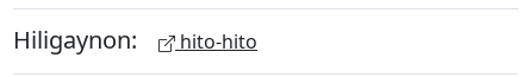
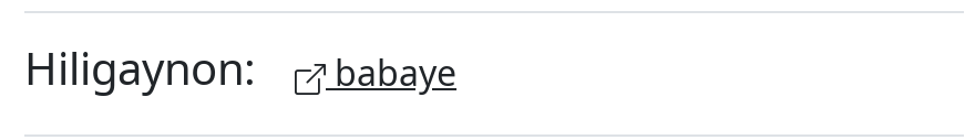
- hito-hito
+ babaye
